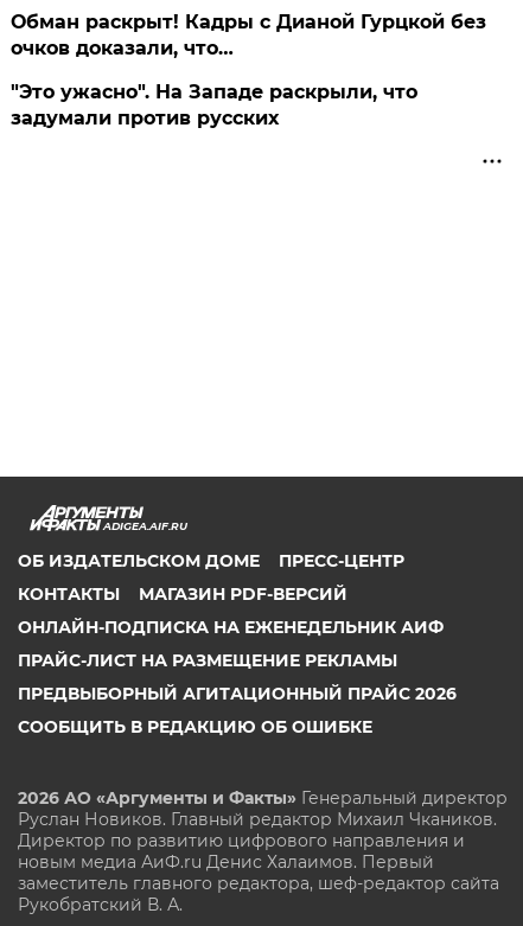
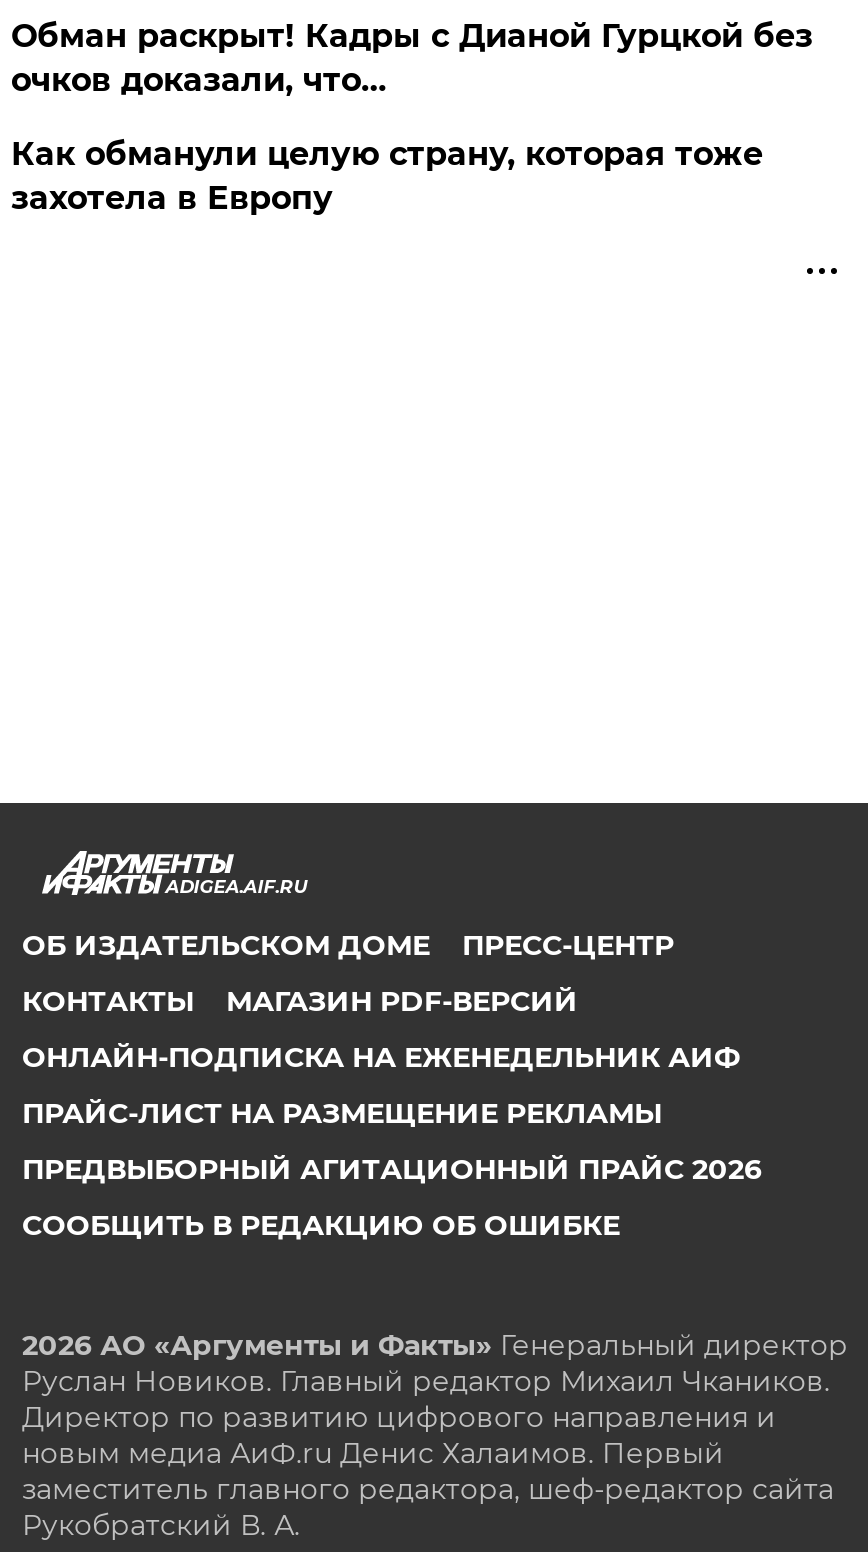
- "Это ужасно". На Западе раскрыли, что
- задумали против русских
+ Как обманули целую страну, которая тоже
+ захотела в Европу
